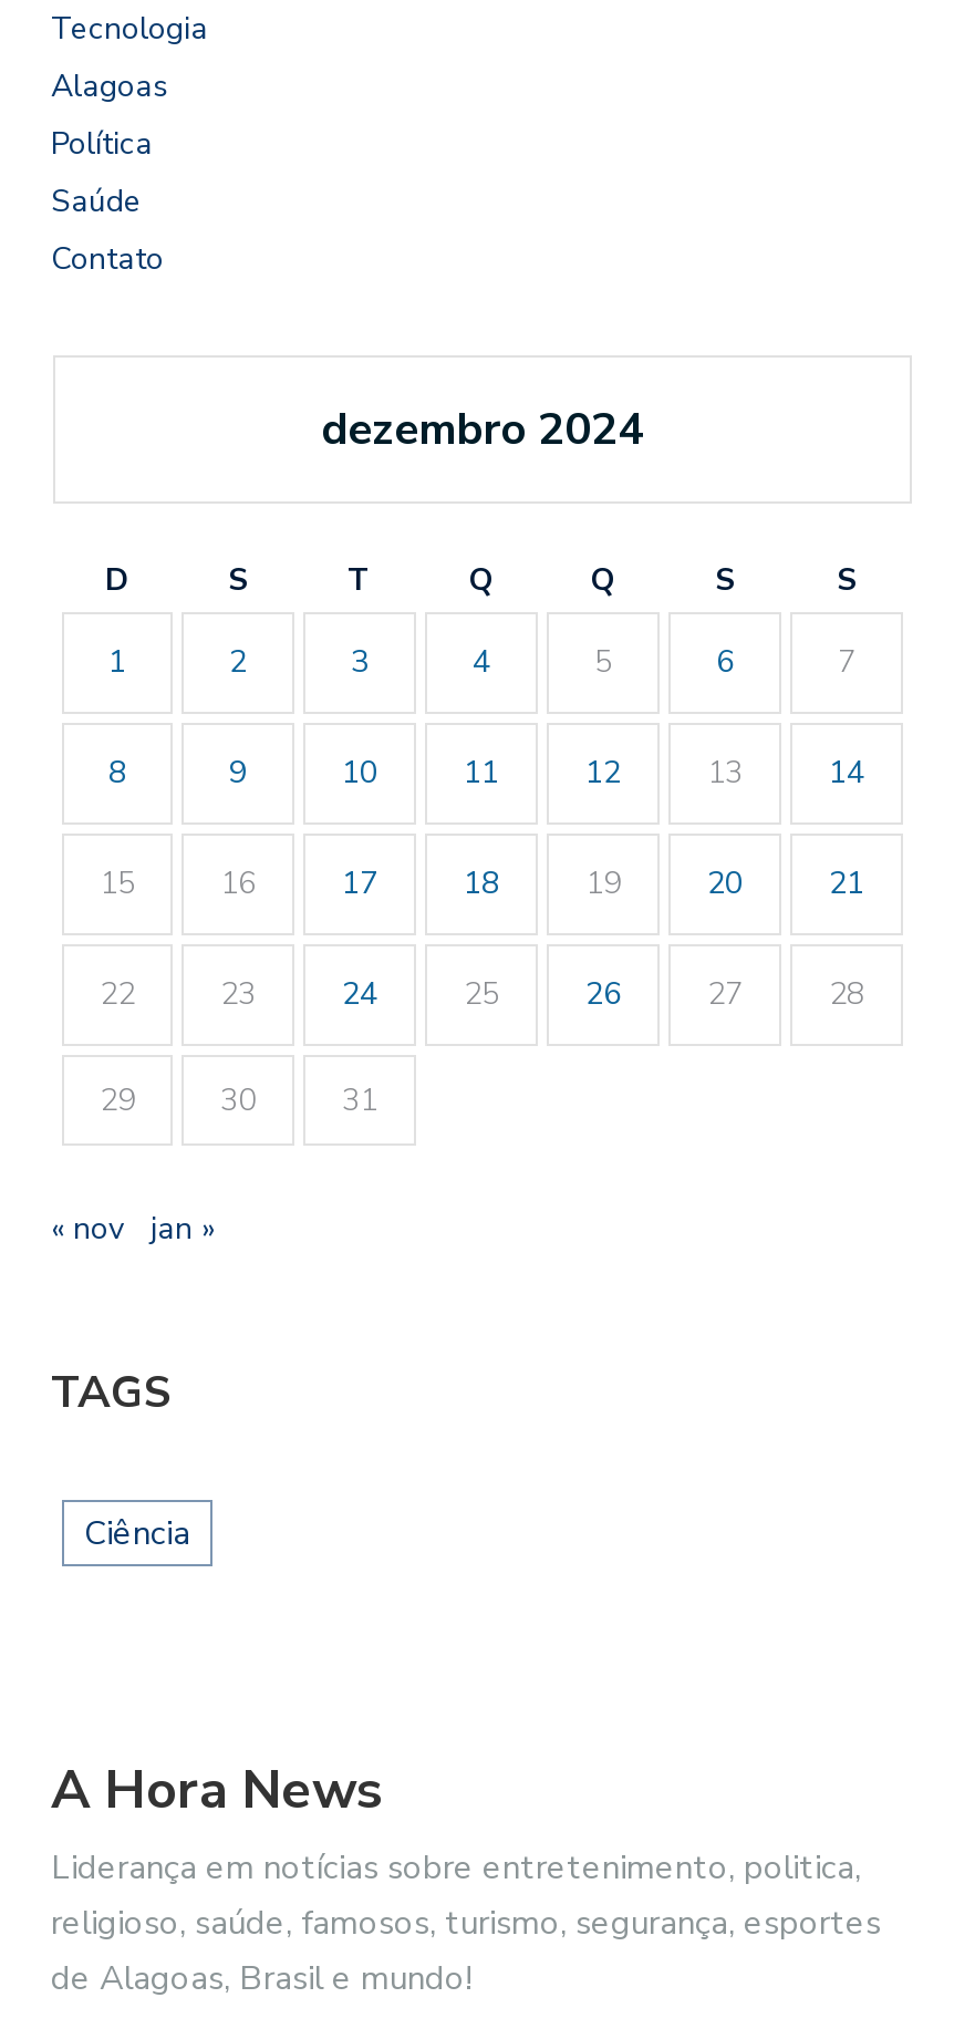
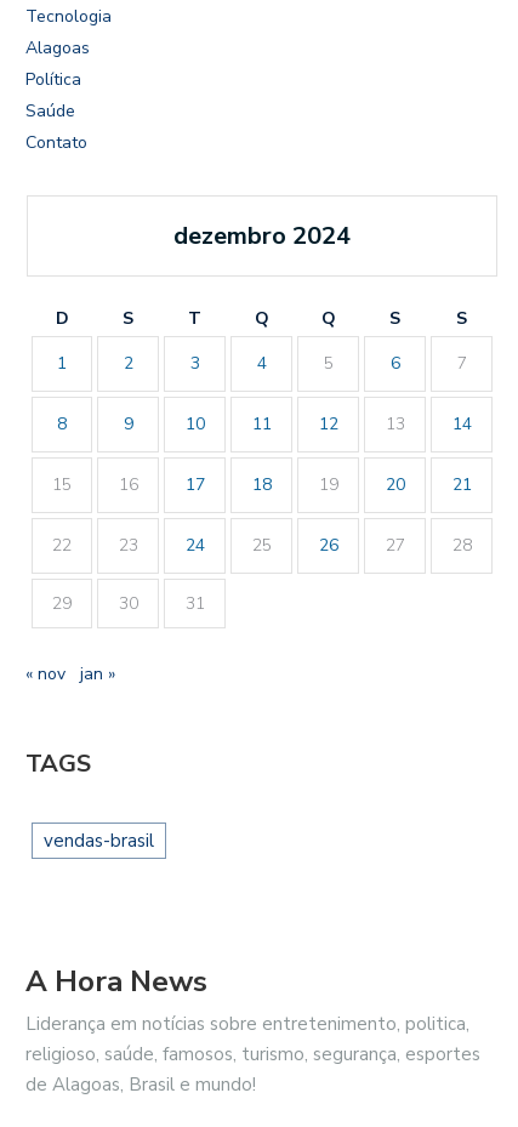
- Ciência
+ vendas-brasil
